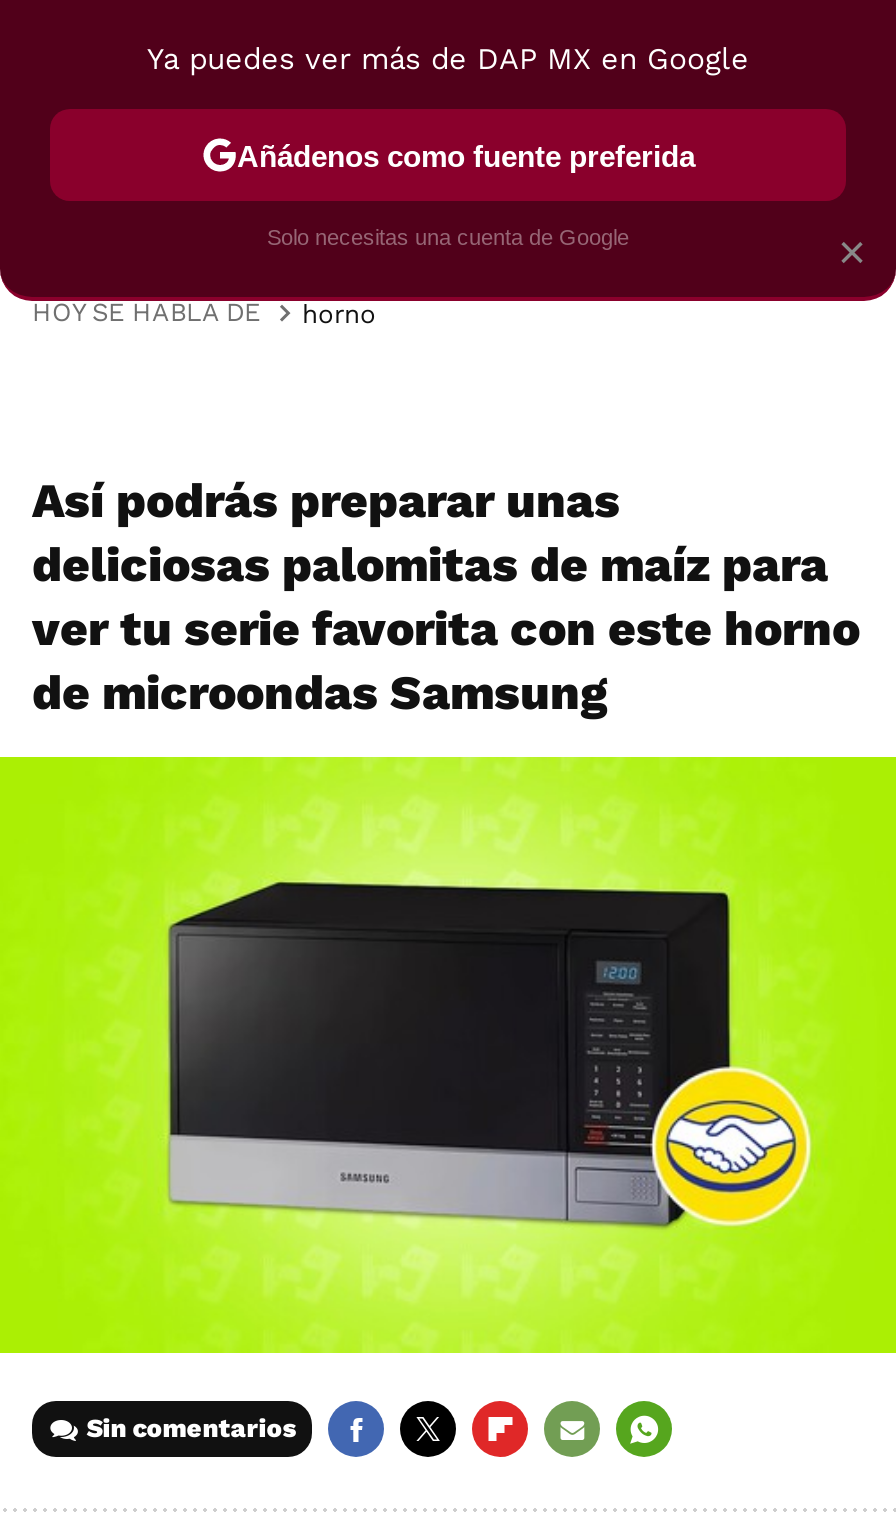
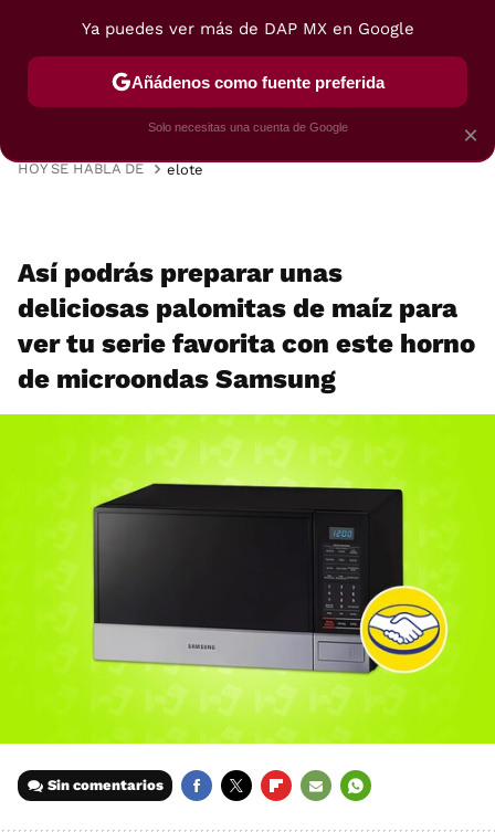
- horno
+ elote
